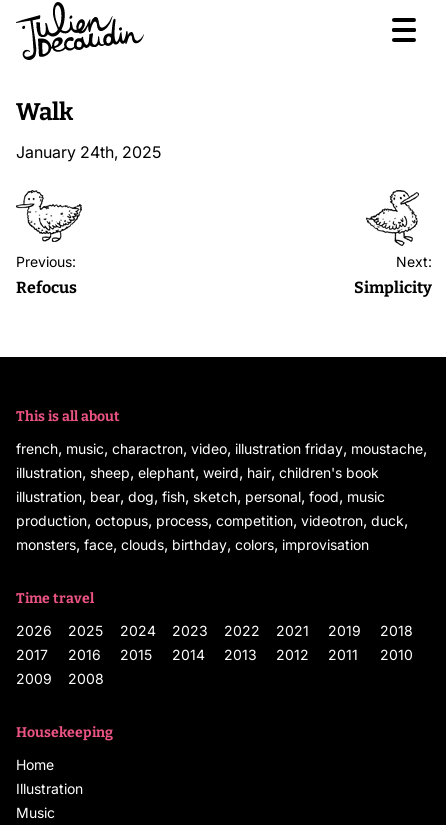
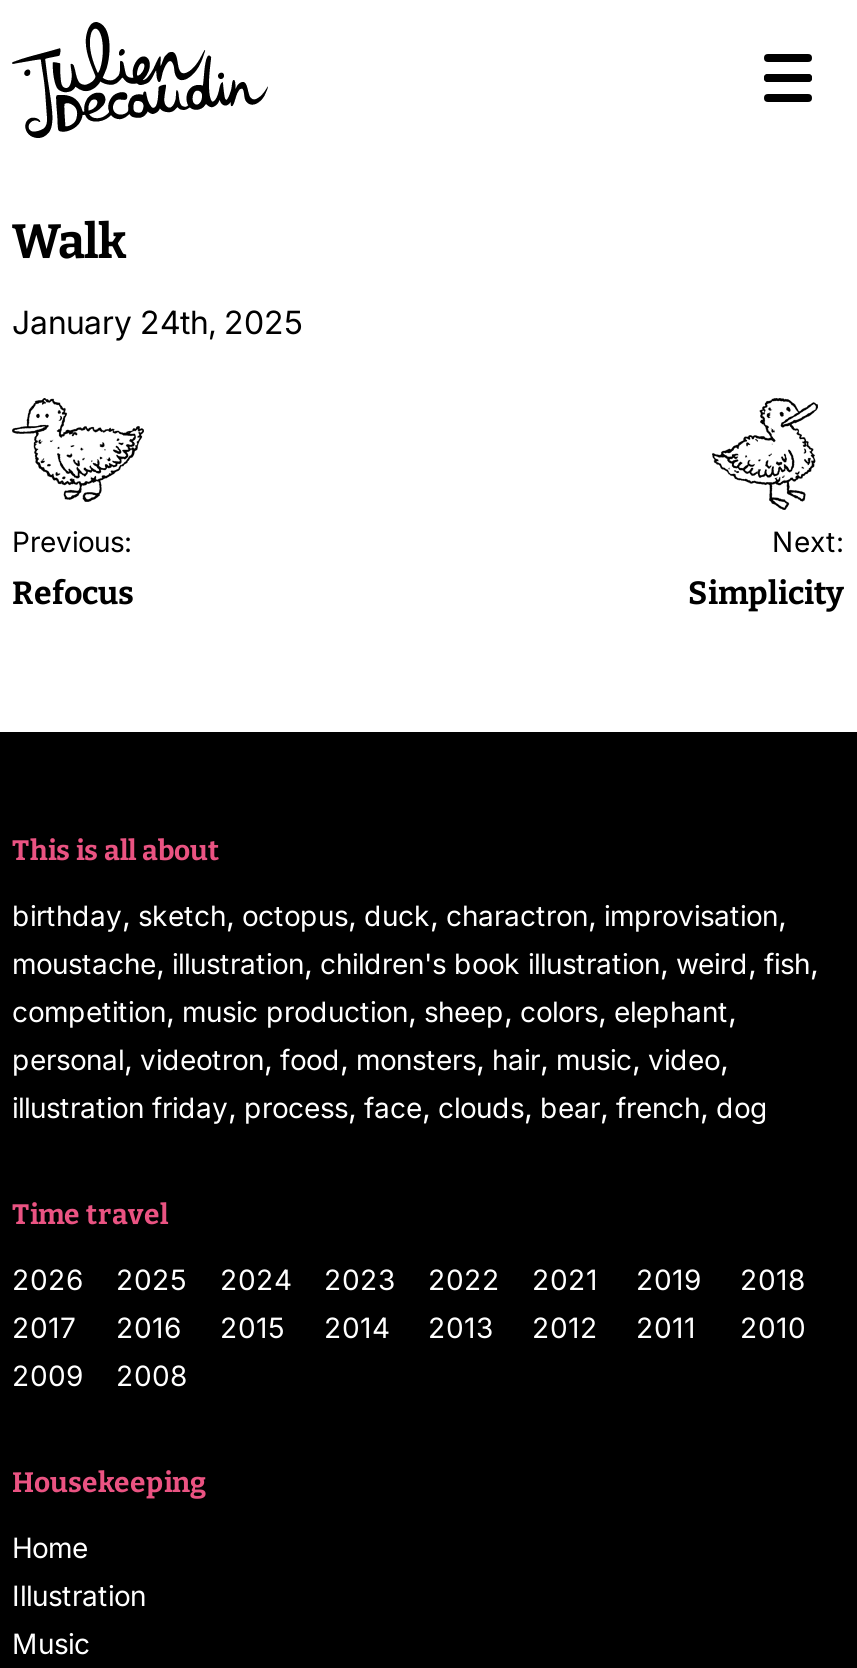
- french, music, charactron, video, illustration friday, moustache,
- illustration, sheep, elephant, weird, hair, children's book
- illustration, bear, dog, fish, sketch, personal, food, music
- production, octopus, process, competition, videotron, duck,
- monsters, face, clouds, birthday, colors, improvisation
+ birthday, sketch, octopus, duck, charactron, improvisation,
+ moustache, illustration, children's book illustration, weird, fish,
+ competition, music production, sheep, colors, elephant,
+ personal, videotron, food, monsters, hair, music, video,
+ illustration friday, process, face, clouds, bear, french, dog
